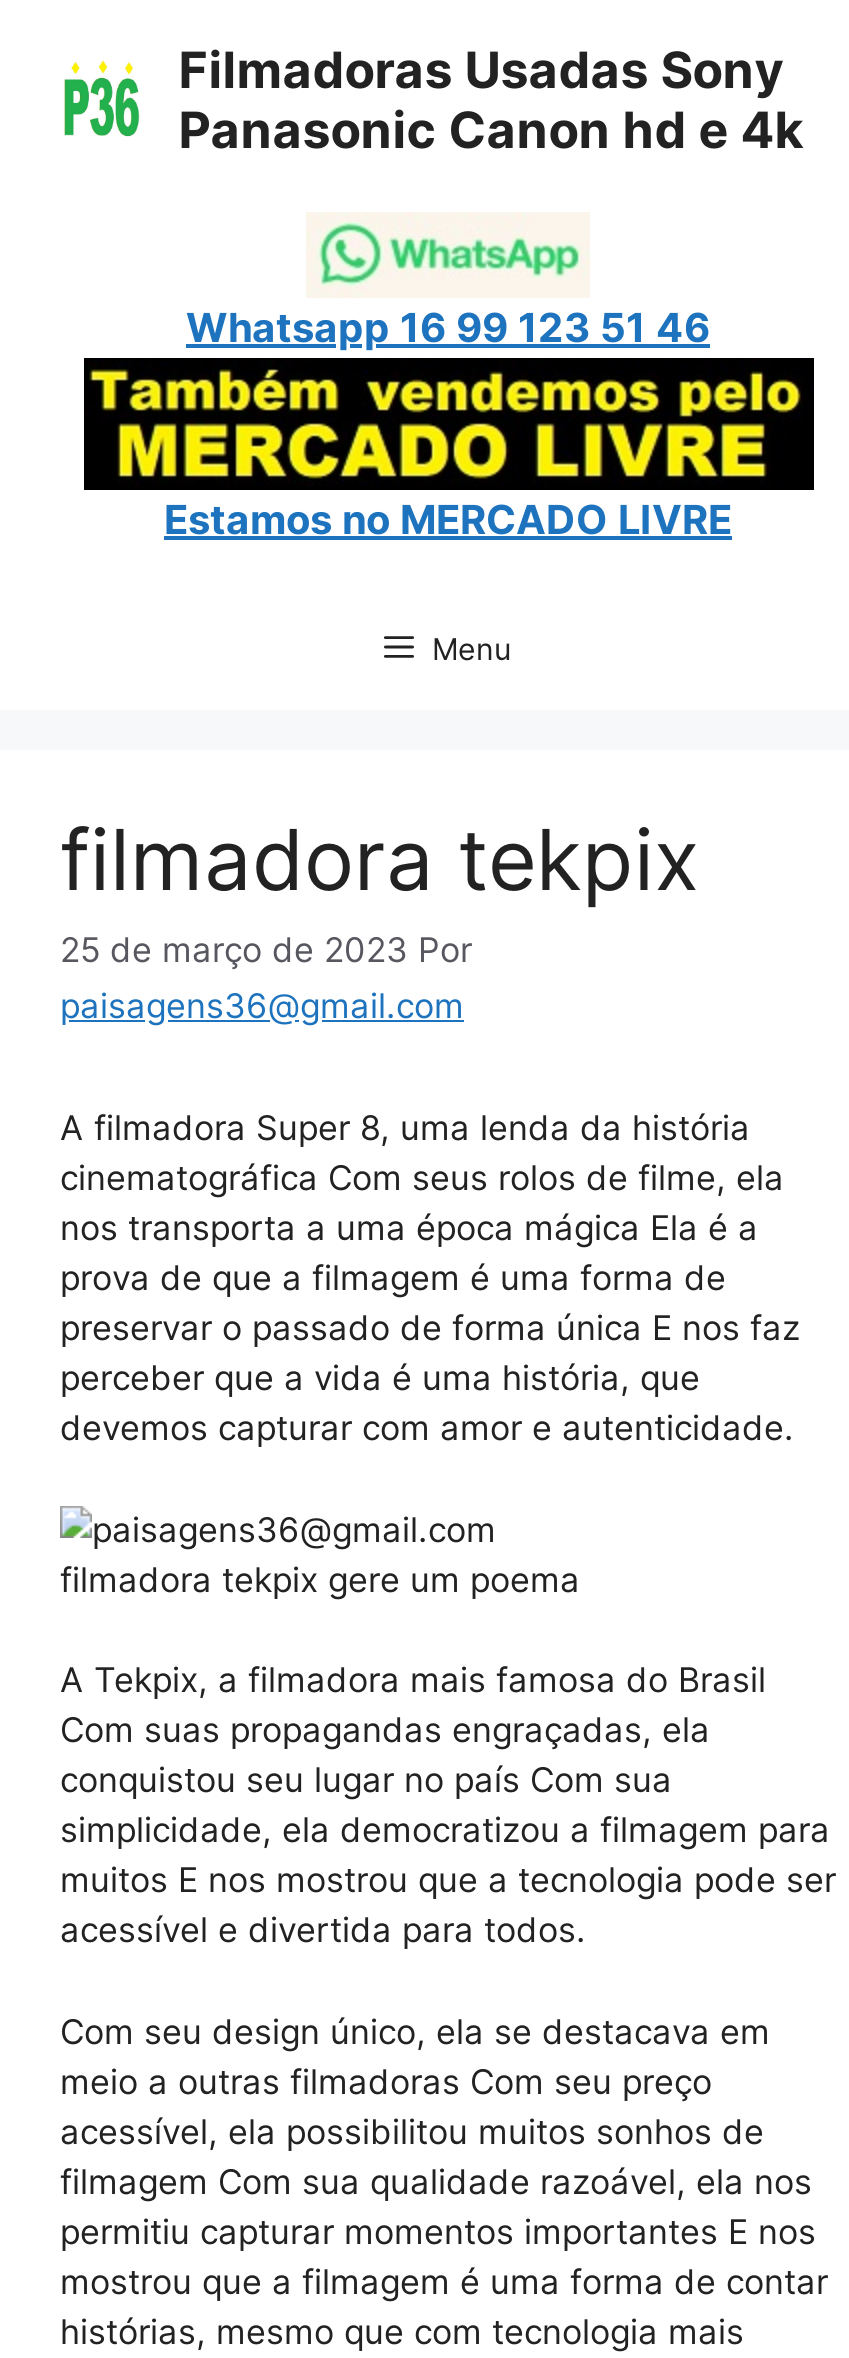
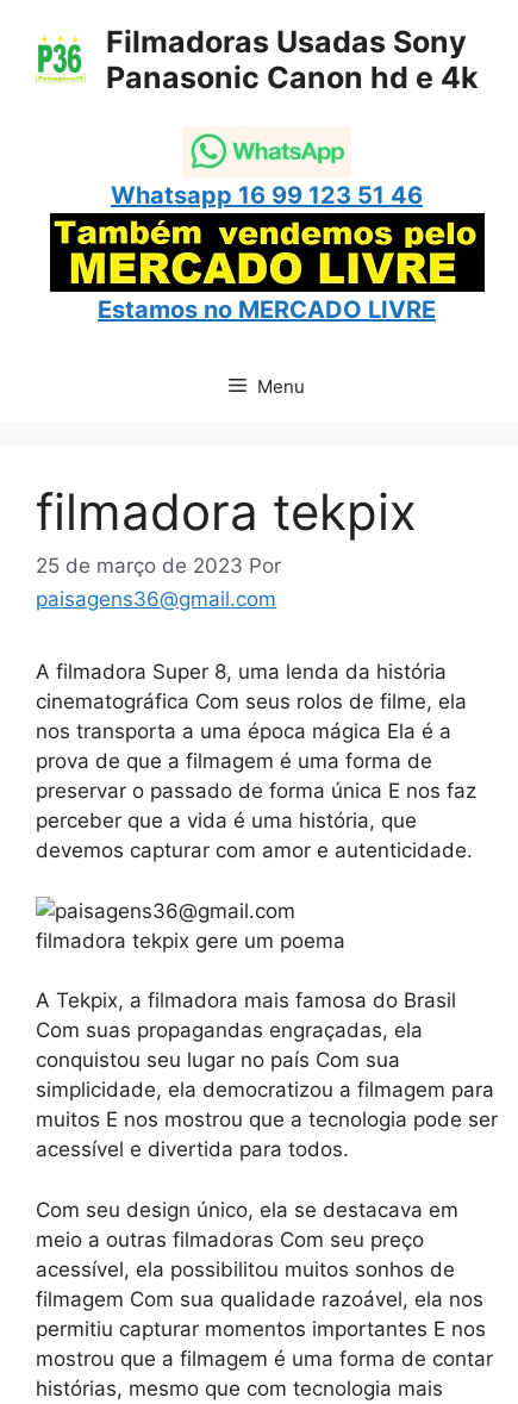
- [image]
+ [image]
